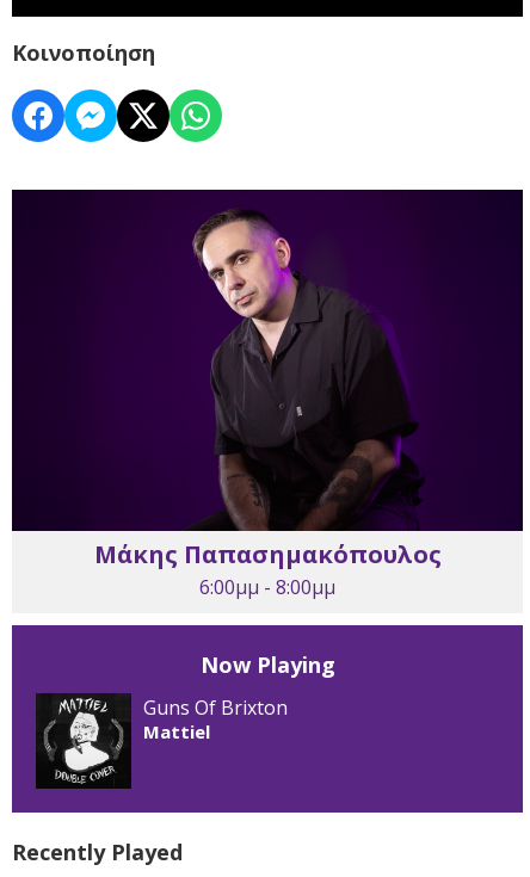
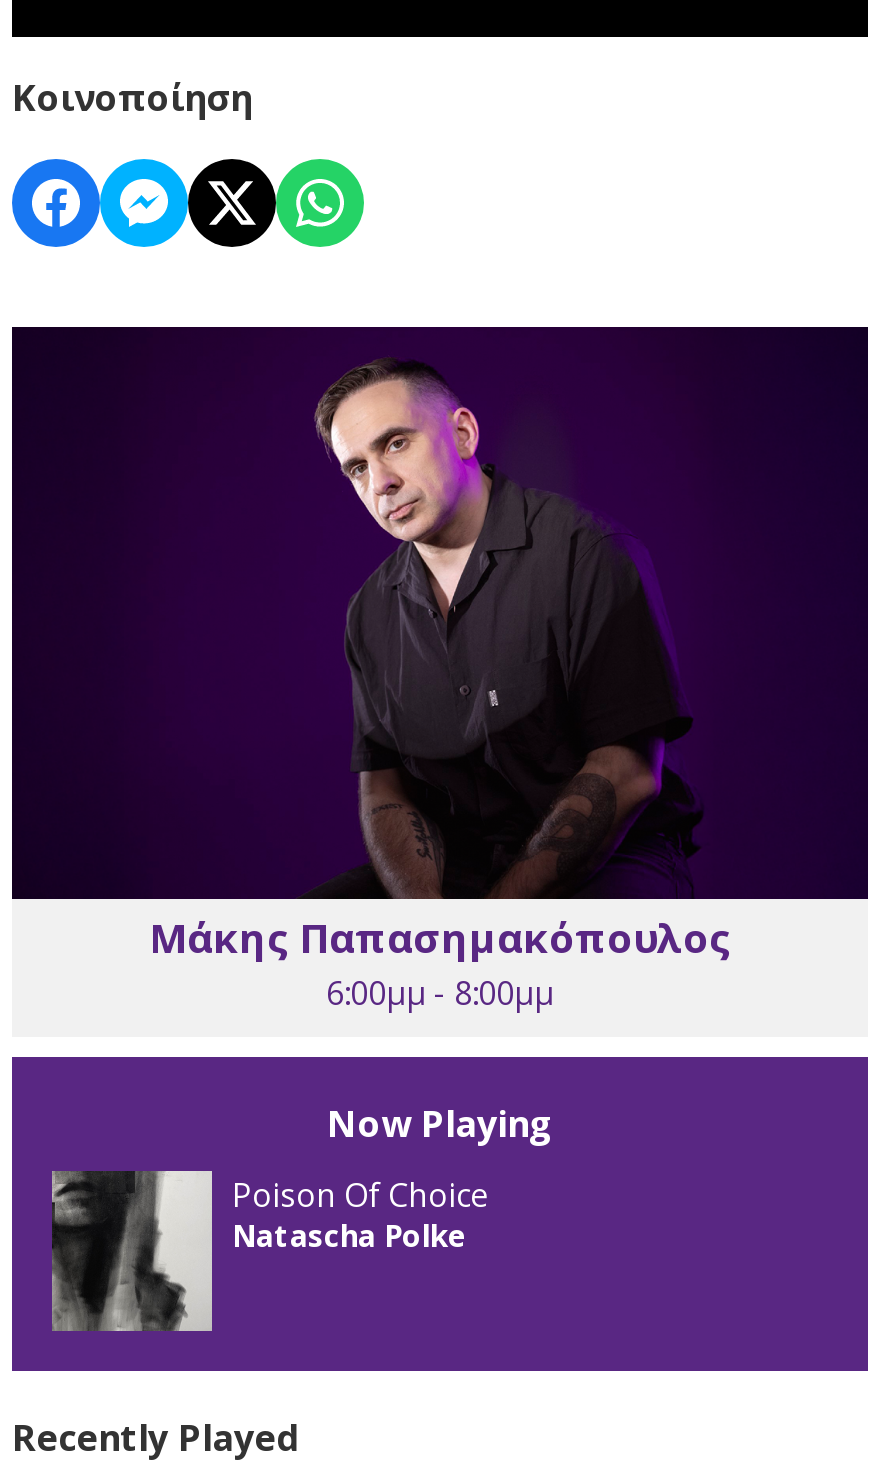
- [image]
- Guns Of Brixton
- Mattiel
+ [image]
+ Poison Of Choice
+ Natascha Polke
